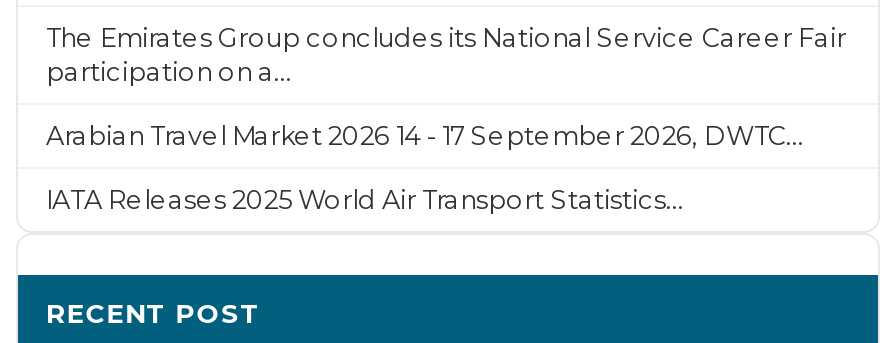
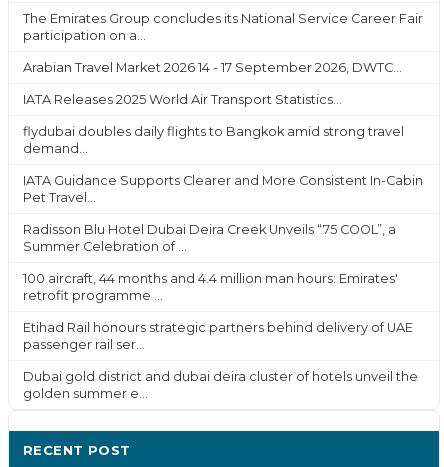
+ flydubai doubles daily flights to Bangkok amid strong travel
+ demand...
+ IATA Guidance Supports Clearer and More Consistent In-Cabin
+ Pet Travel...
+ Radisson Blu Hotel Dubai Deira Creek Unveils “75 COOL”, a
+ Summer Celebration of ...
+ 100 aircraft, 44 months and 4.4 million man hours: Emirates'
+ retrofit programme ...
+ Etihad Rail honours strategic partners behind delivery of UAE
+ passenger rail ser...
+ Dubai gold district and dubai deira cluster of hotels unveil the
+ golden summer e...
